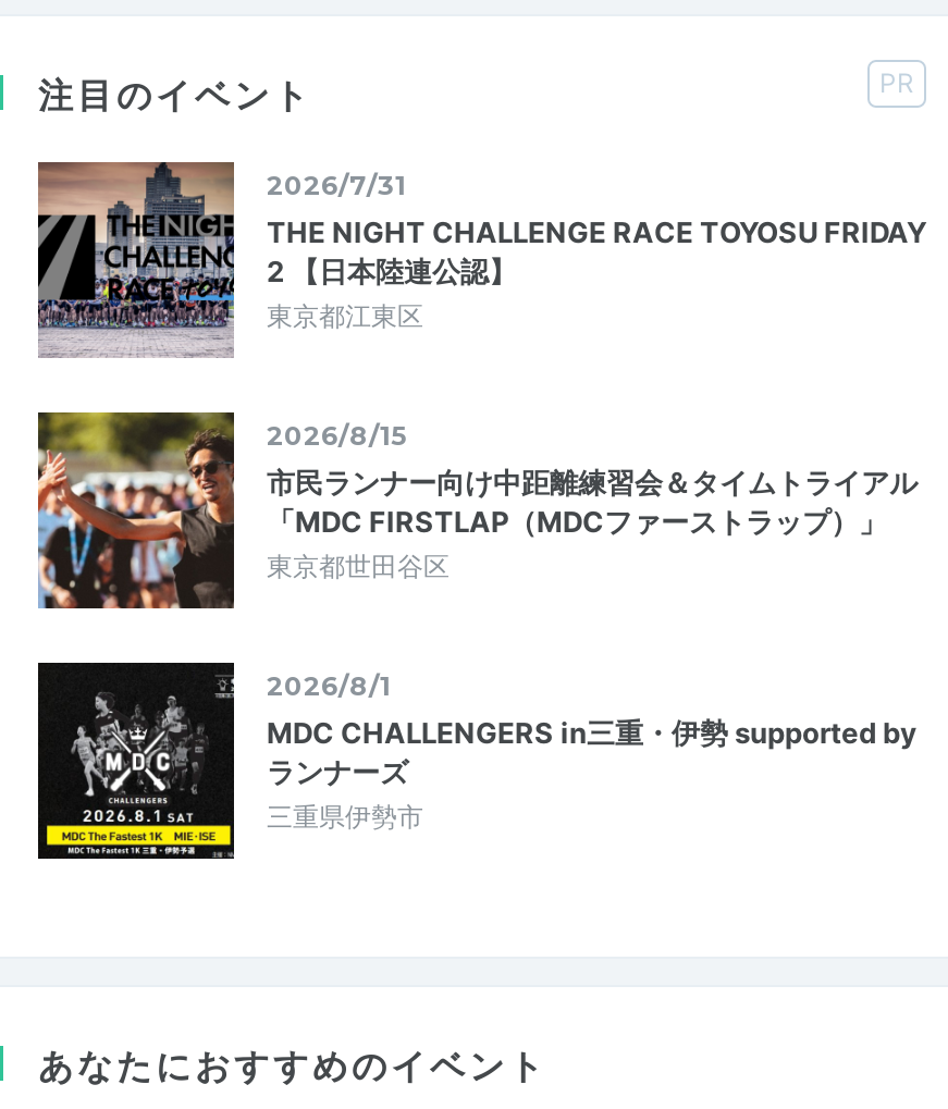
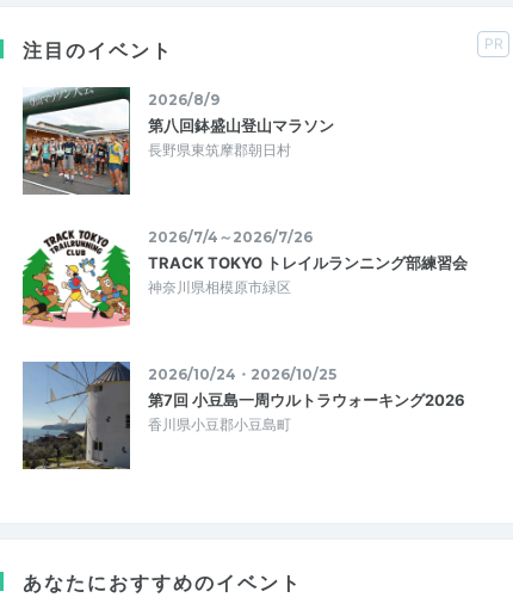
- [image]
- 2026/7/31
- THE NIGHT CHALLENGE RACE TOYOSU FRIDAY
- 2 【日本陸連公認】
- 東京都江東区
+ [image]
+ 2026/8/9
+ 第八回鉢盛山登山マラソン
+ 長野県東筑摩郡朝日村

- [image]
- 2026/8/15
- 市民ランナー向け中距離練習会＆タイムトライアル
- 「MDC FIRSTLAP（MDCファーストラップ）」
- 東京都世田谷区
+ [image]
+ 2026/7/4～2026/7/26
+ TRACK TOKYO トレイルランニング部練習会
+ 神奈川県相模原市緑区

- [image]
- 2026/8/1
- MDC CHALLENGERS in三重・伊勢 supported by
- ランナーズ
- 三重県伊勢市
+ [image]
+ 2026/10/24・2026/10/25
+ 第7回 小豆島一周ウルトラウォーキング2026
+ 香川県小豆郡小豆島町
